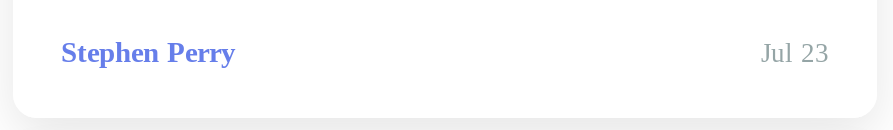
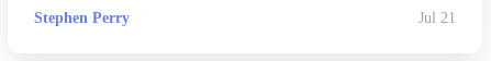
- Jul 23
+ Jul 21
